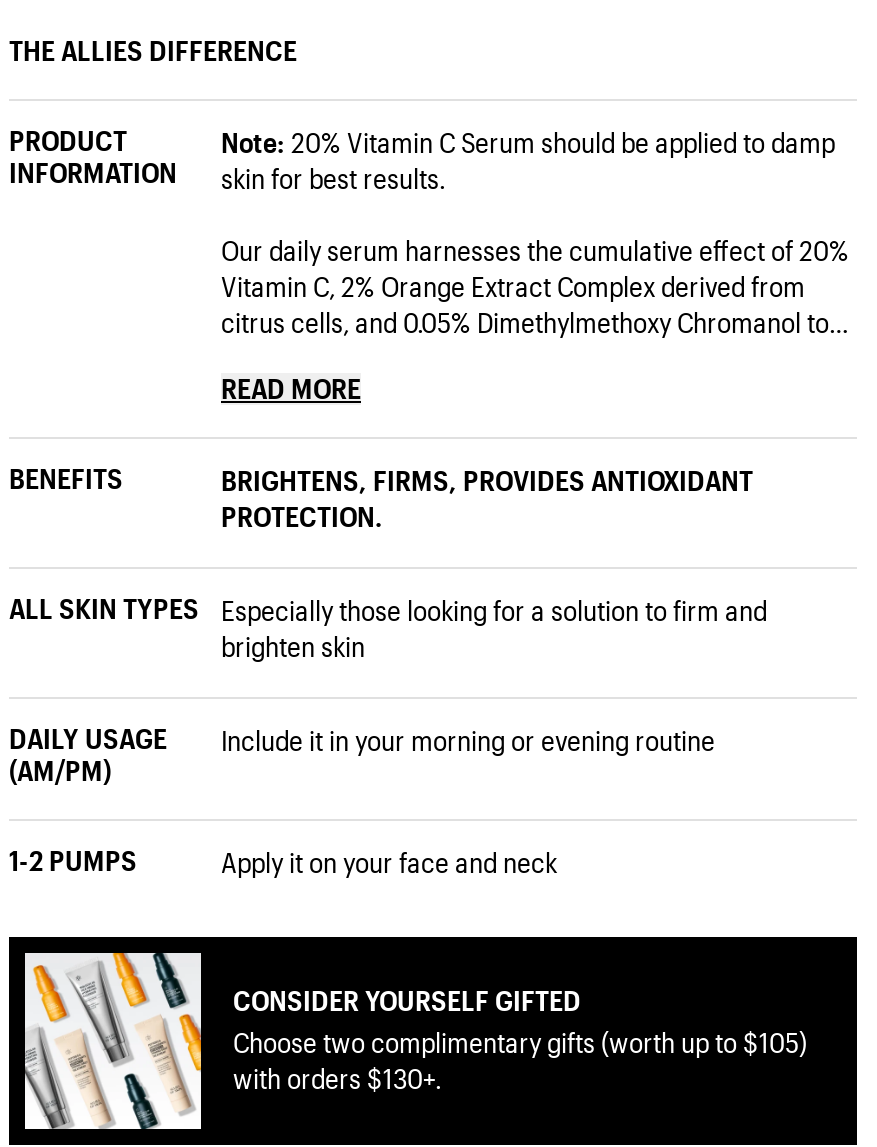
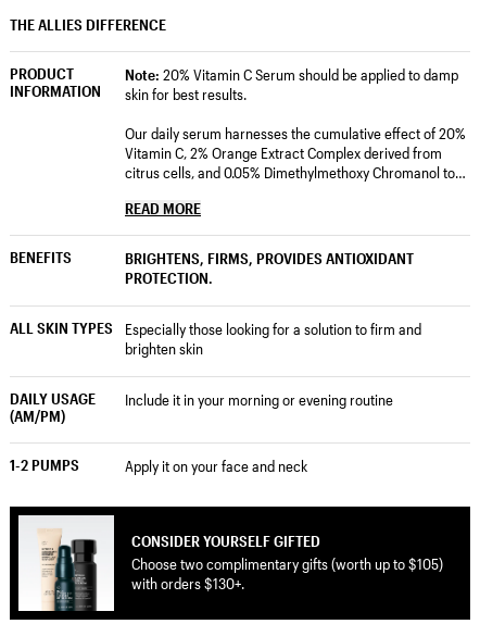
- [image]
+ [image]
